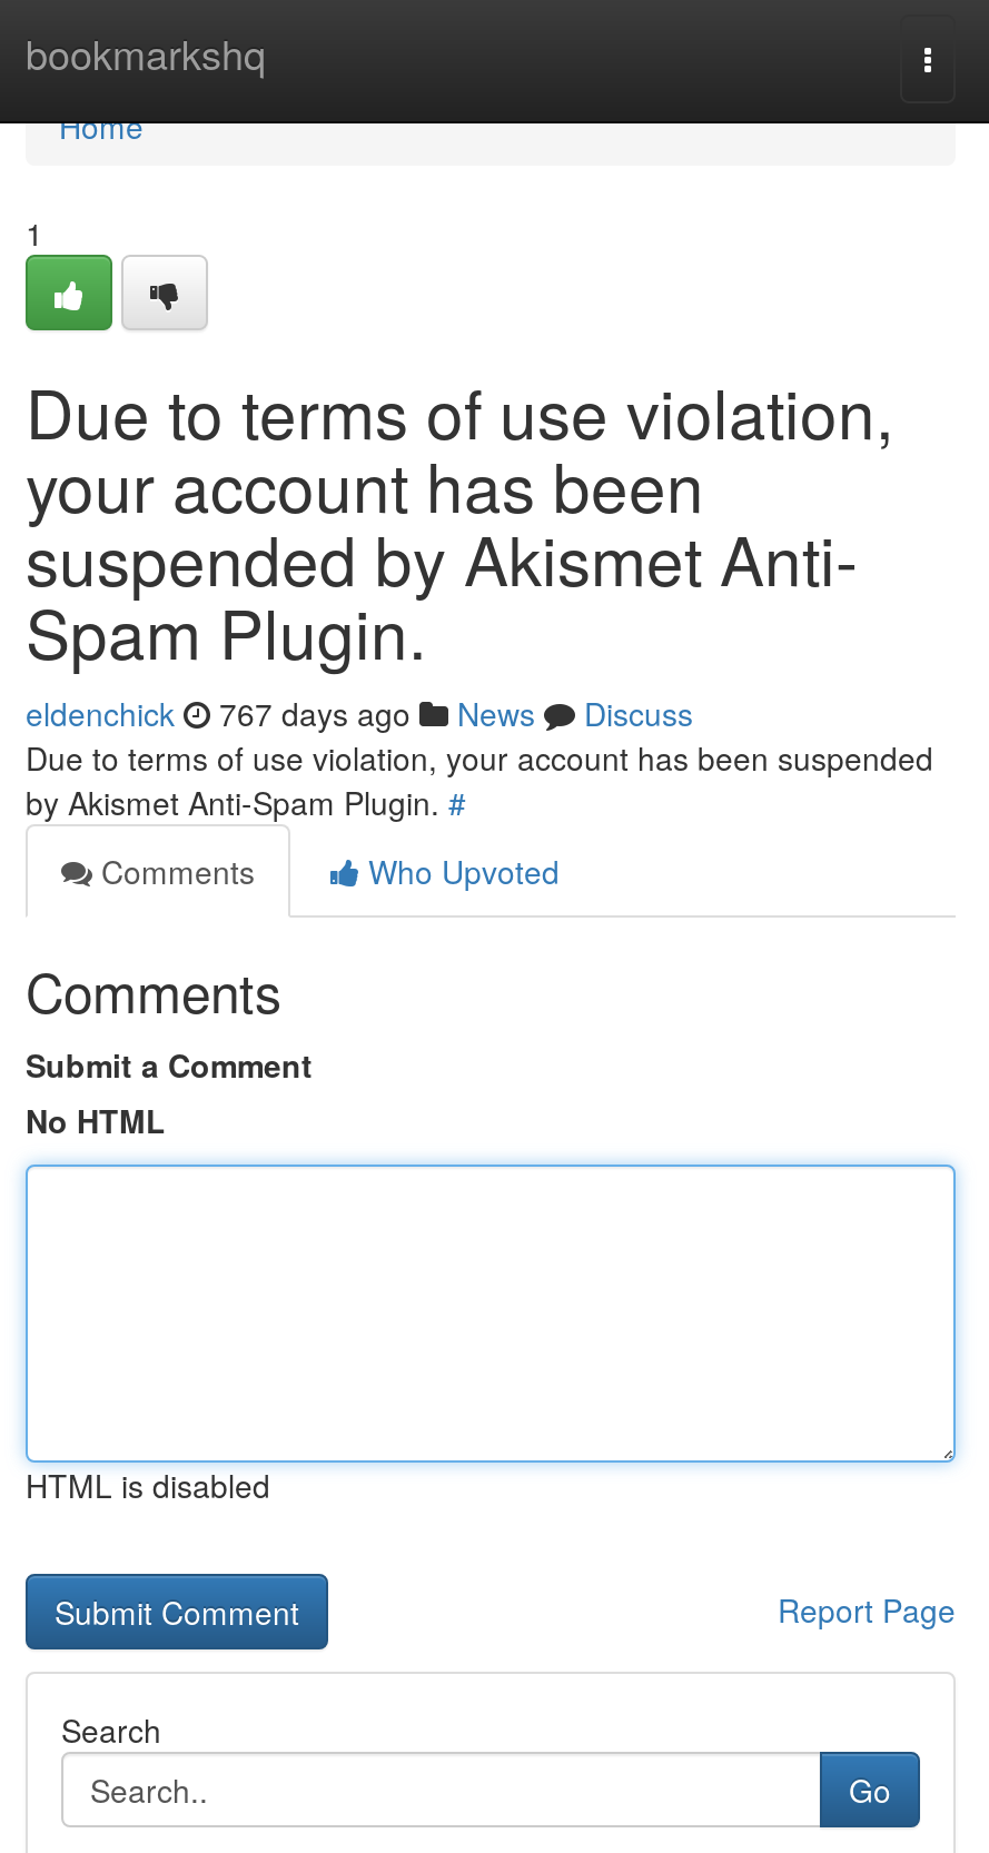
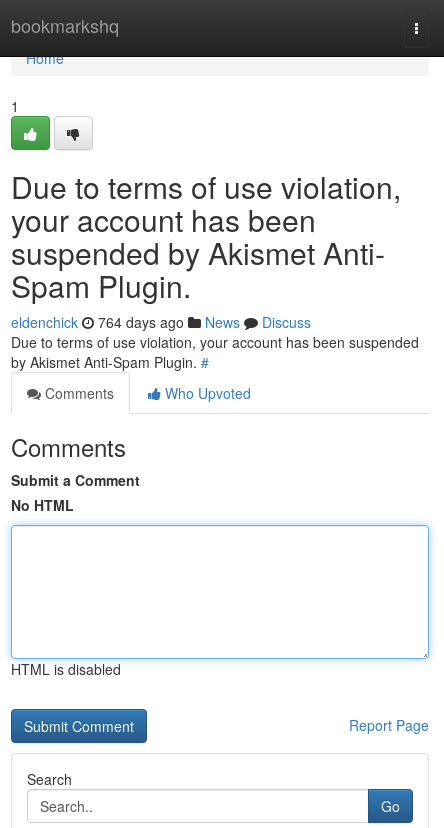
- eldenchick 767 days ago News Discuss
+ eldenchick 764 days ago News Discuss
